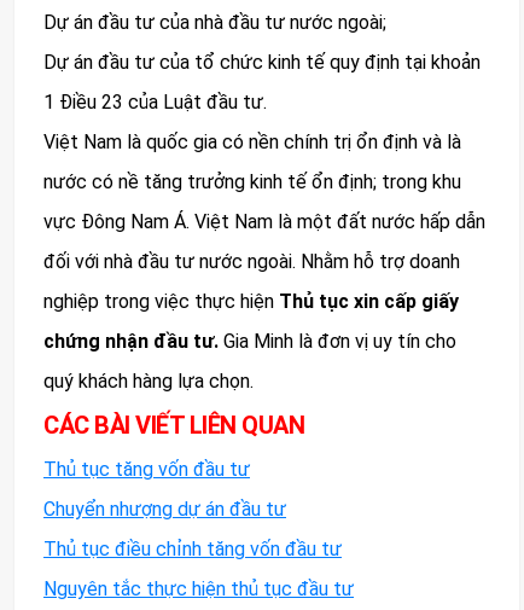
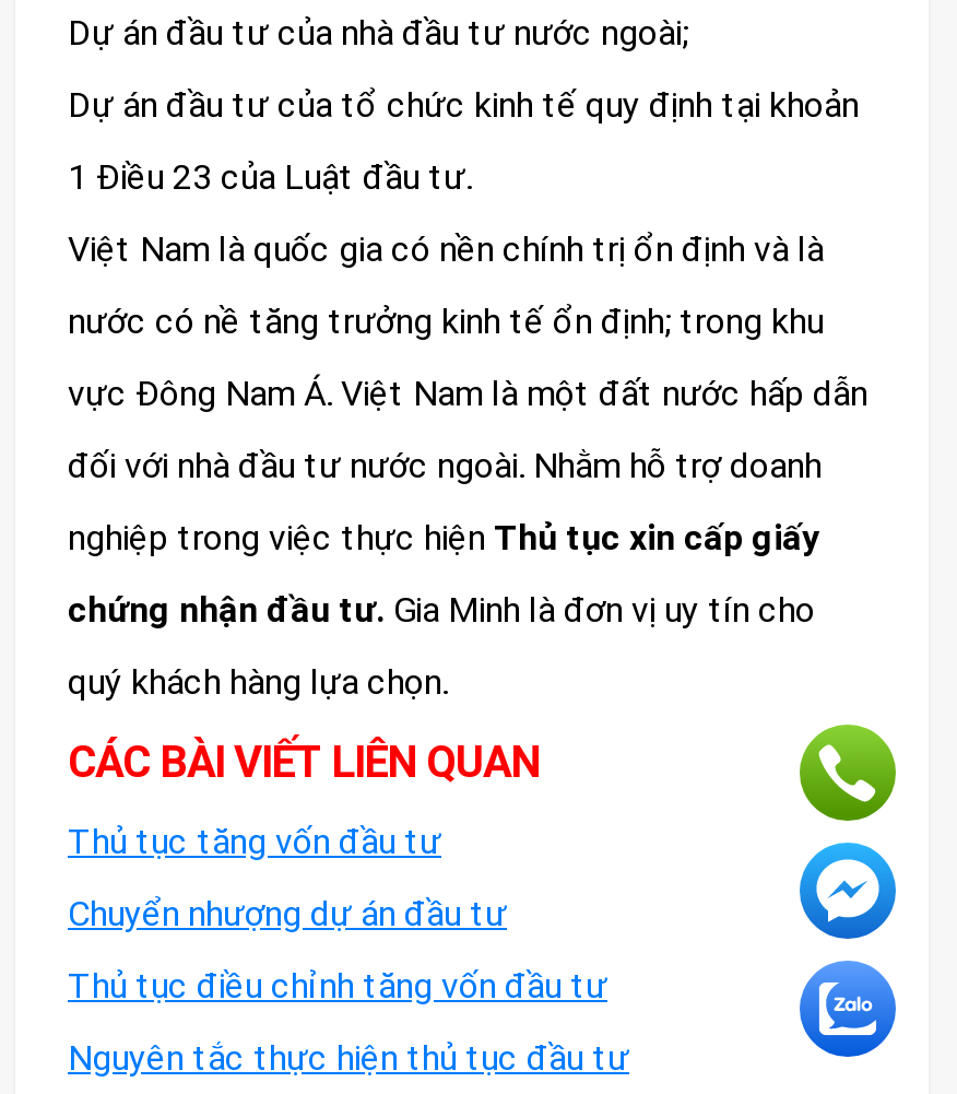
+ [image]

+ [image]

+ [image]
